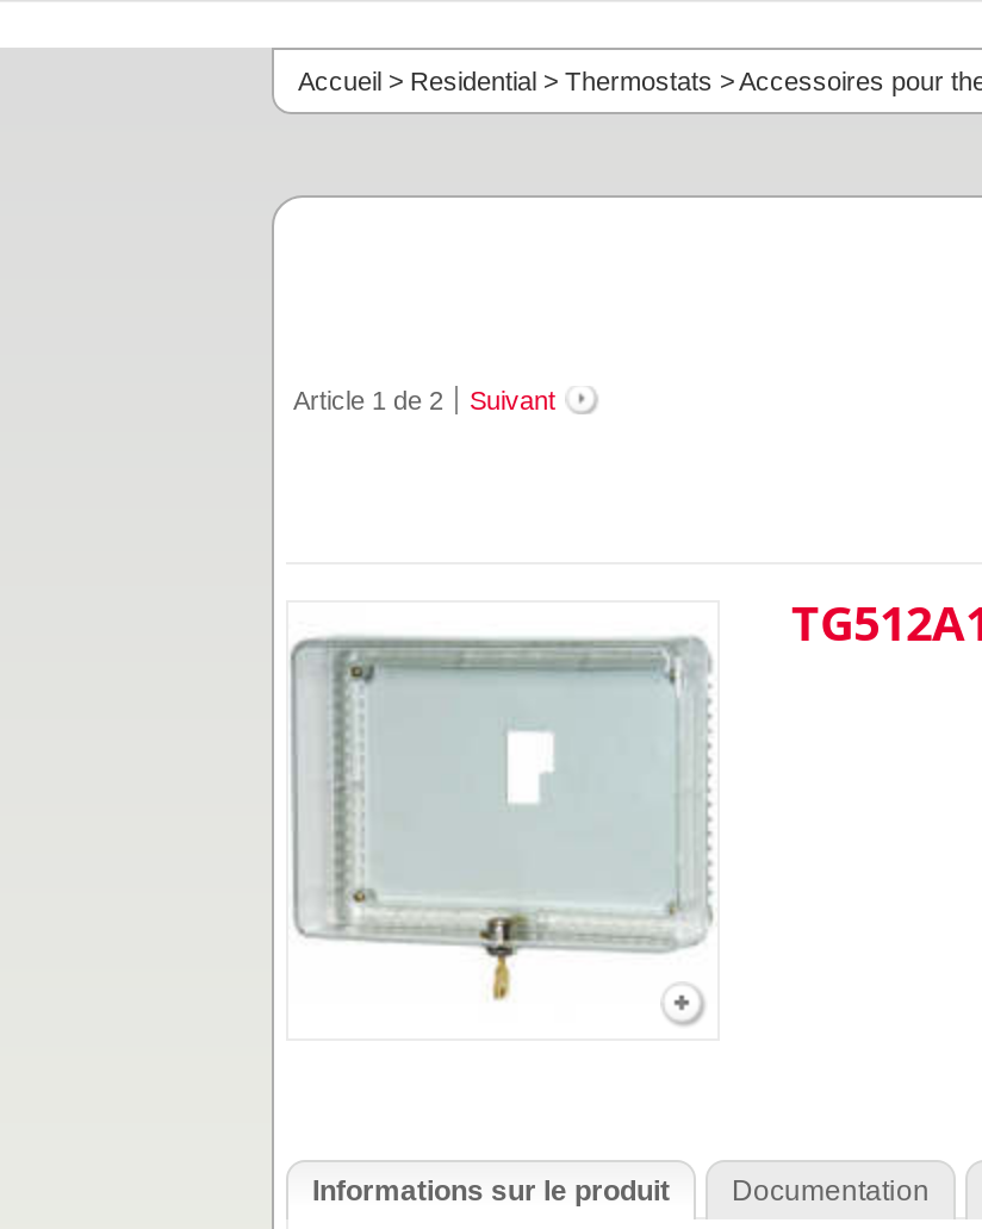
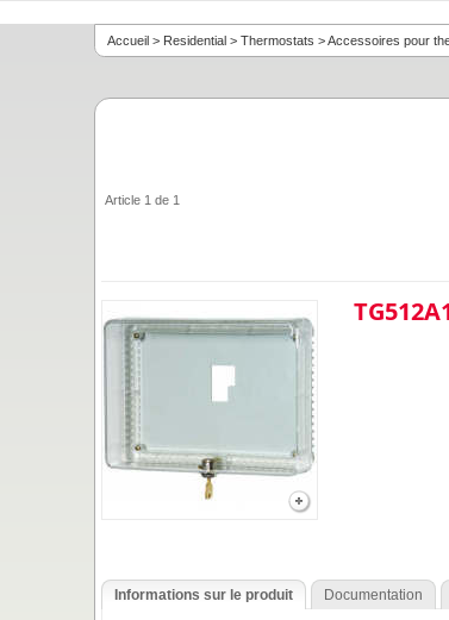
- Article 1 de 2
- Suivant
+ Article 1 de 1
